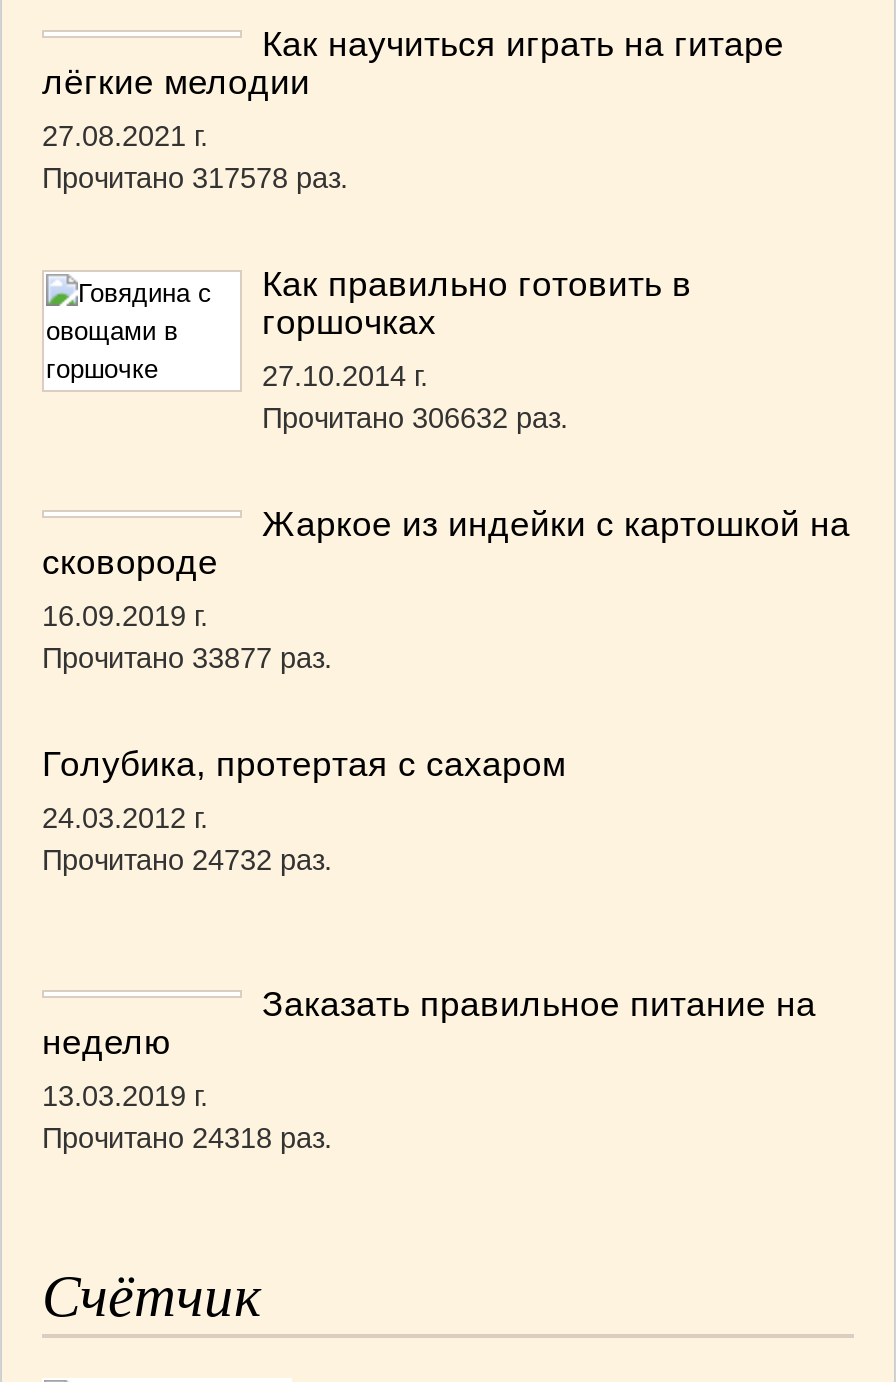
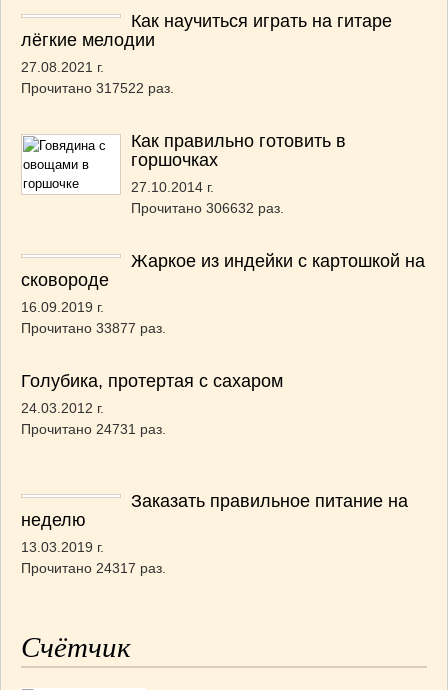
- Прочитано 317578 раз.
+ Прочитано 317522 раз.

- Прочитано 24732 раз.
+ Прочитано 24731 раз.

- Прочитано 24318 раз.
+ Прочитано 24317 раз.
